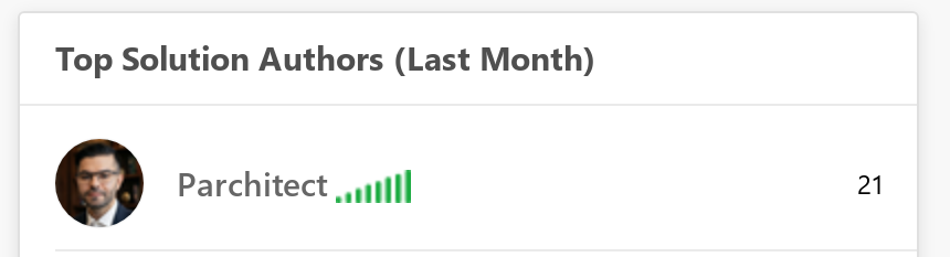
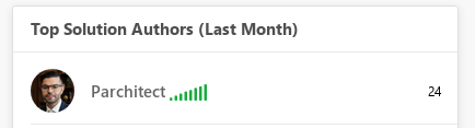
- 21
+ 24
